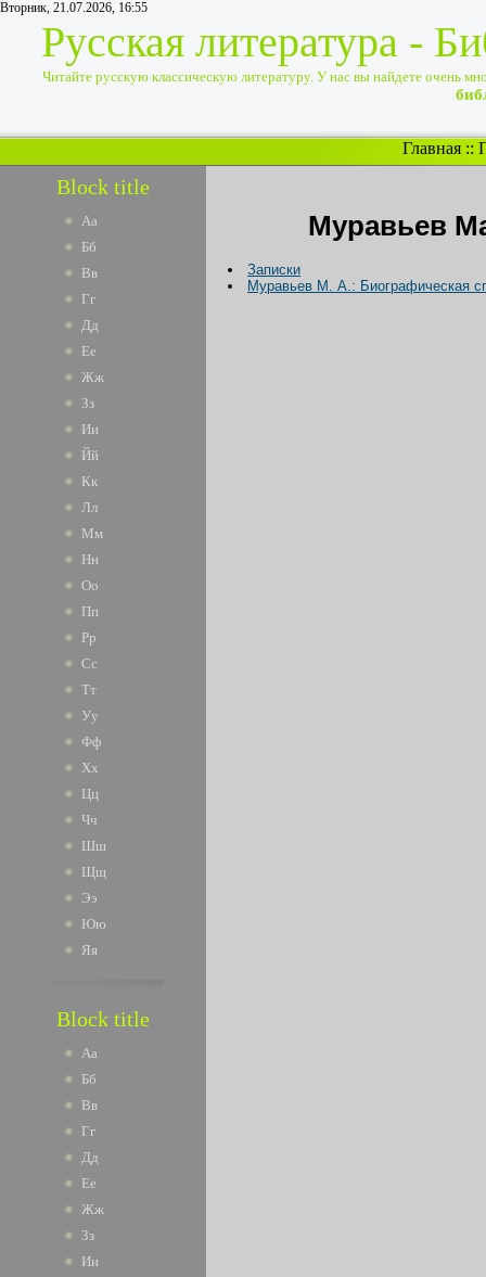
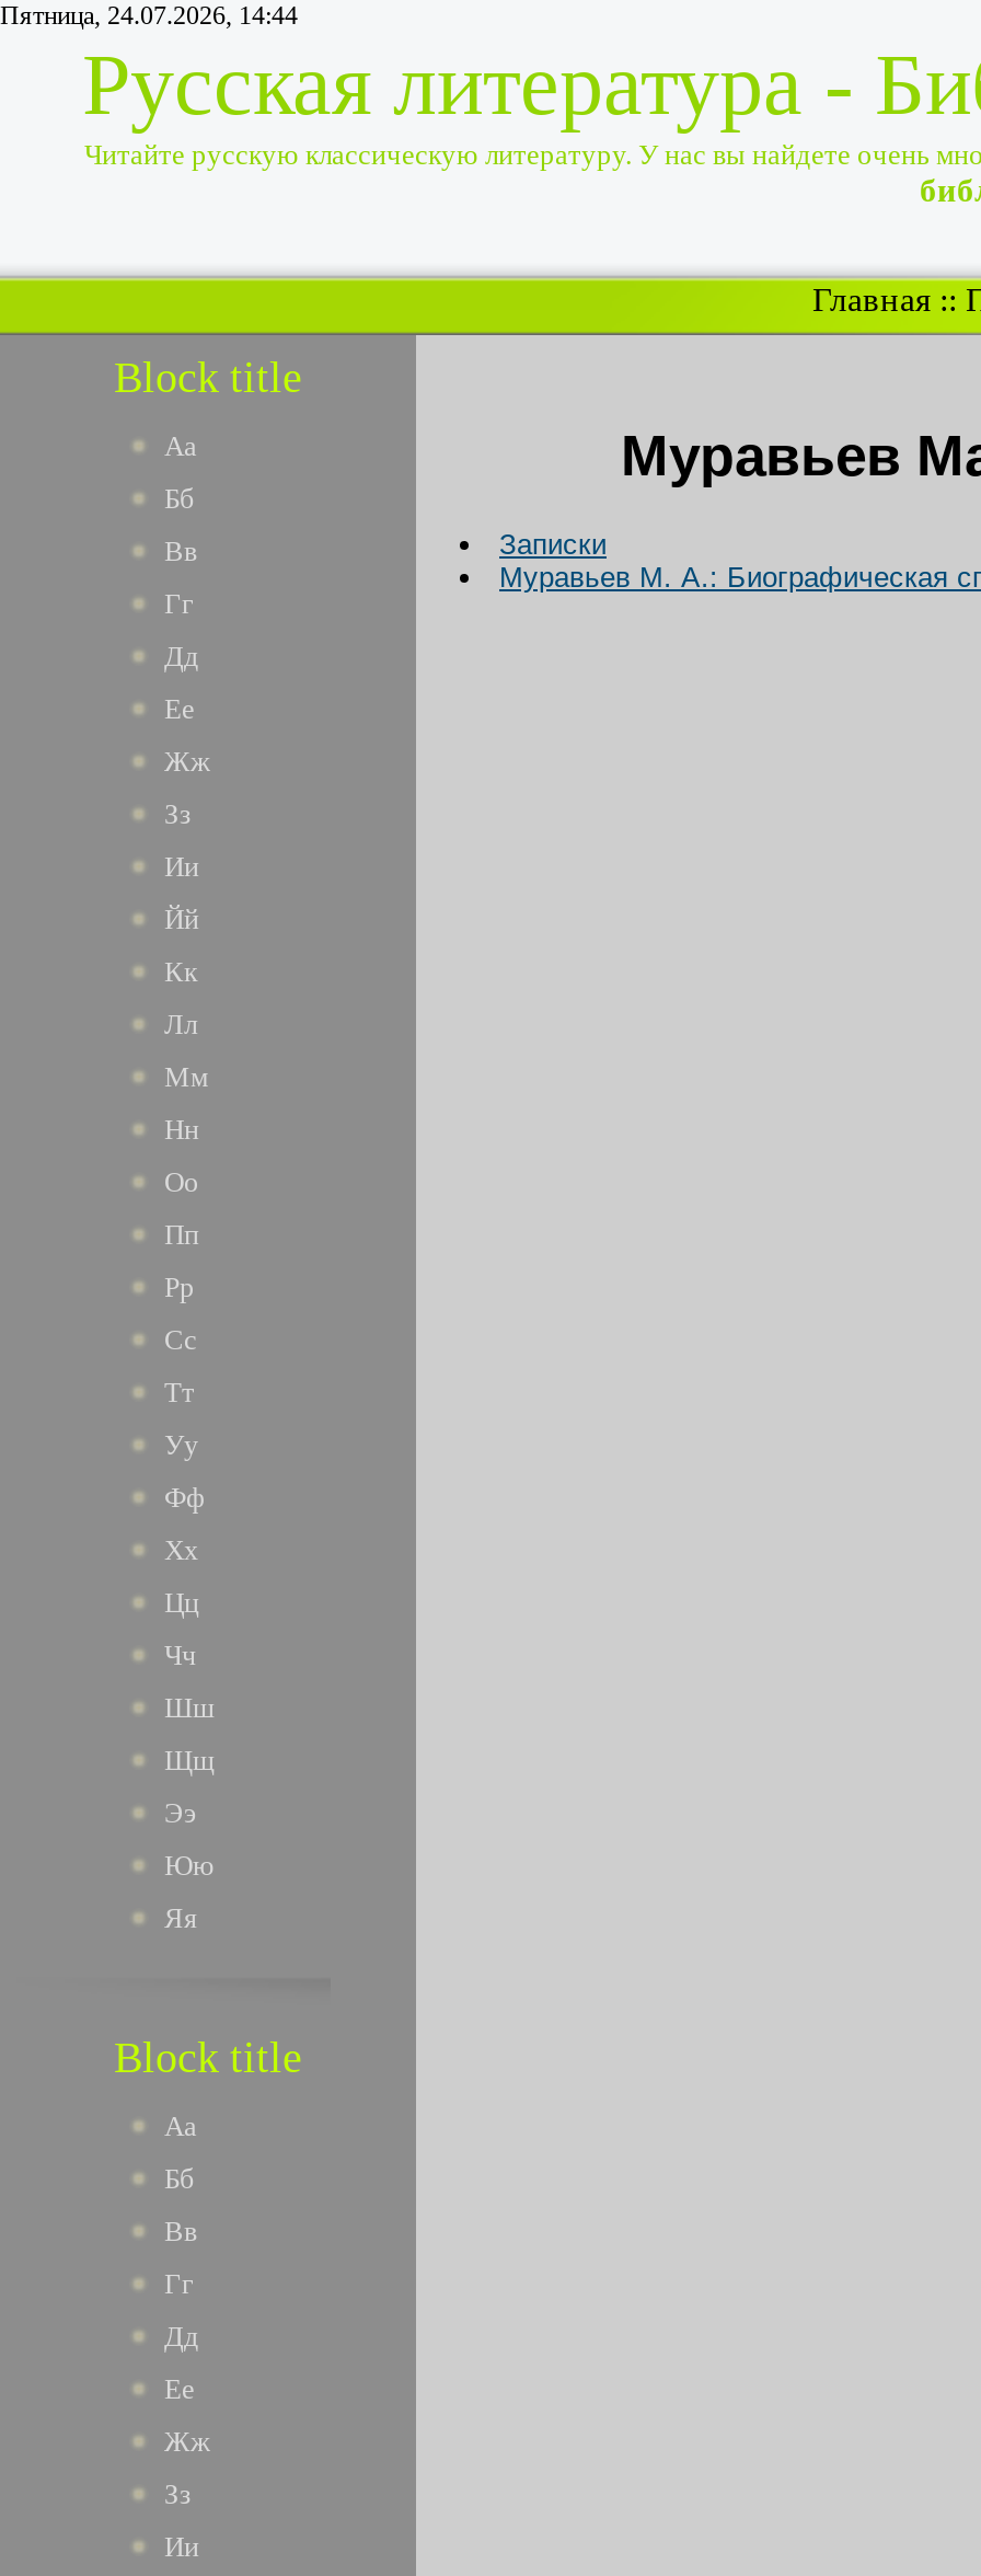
- Вторник, 21.07.2026, 16:55
+ Пятница, 24.07.2026, 14:44
